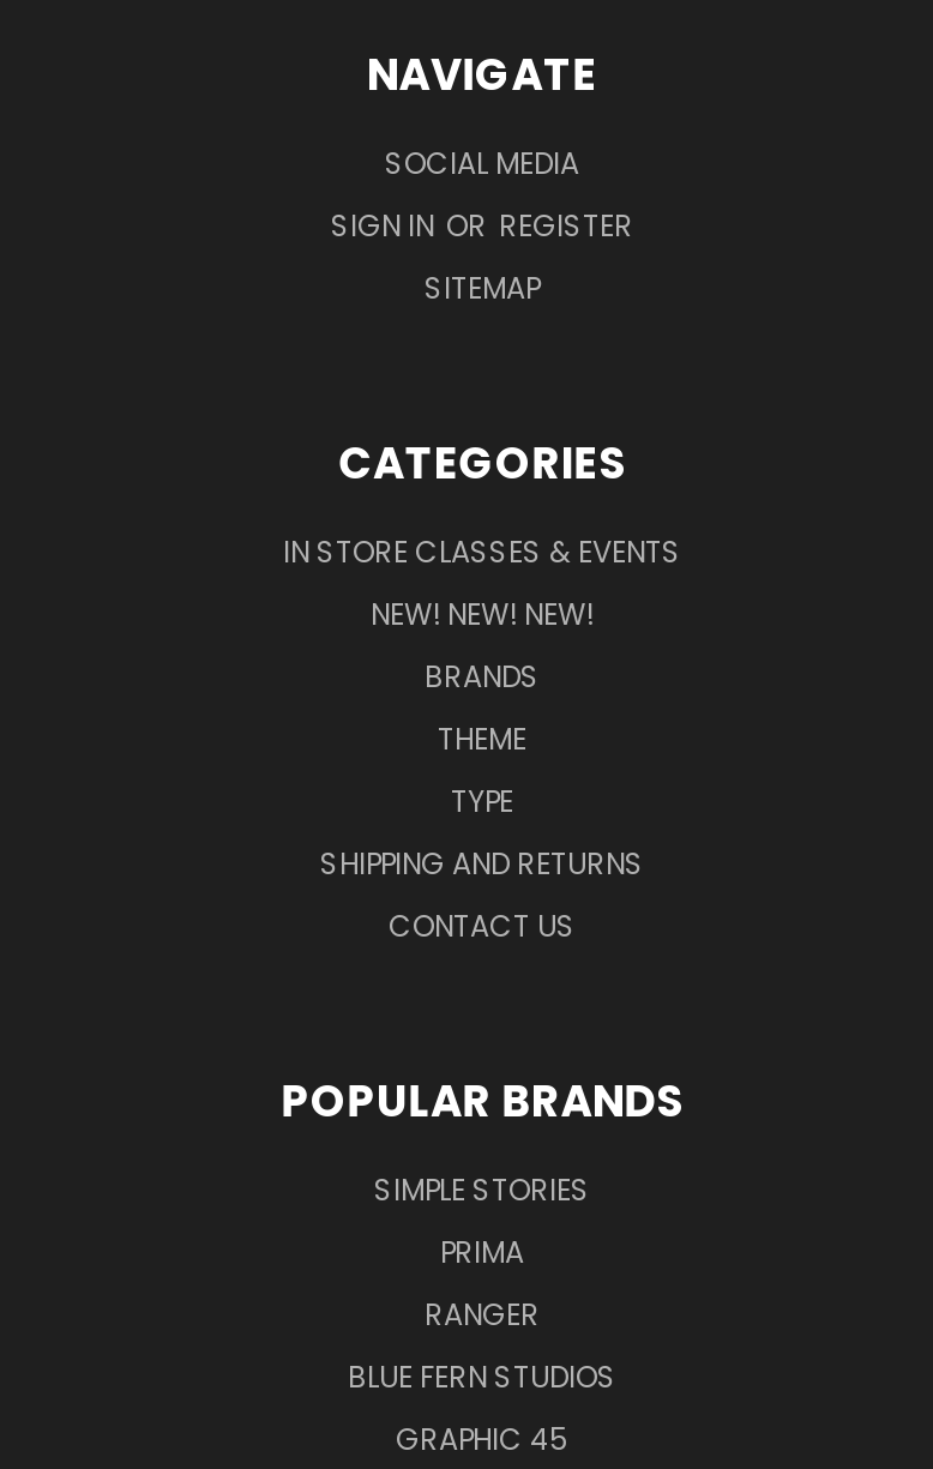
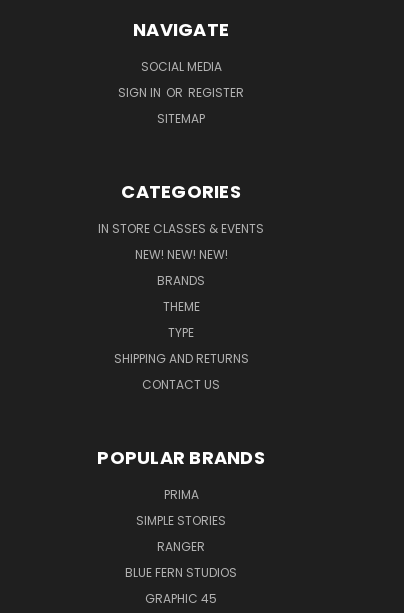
moved down: SIMPLE STORIES

moved up: PRIMA
